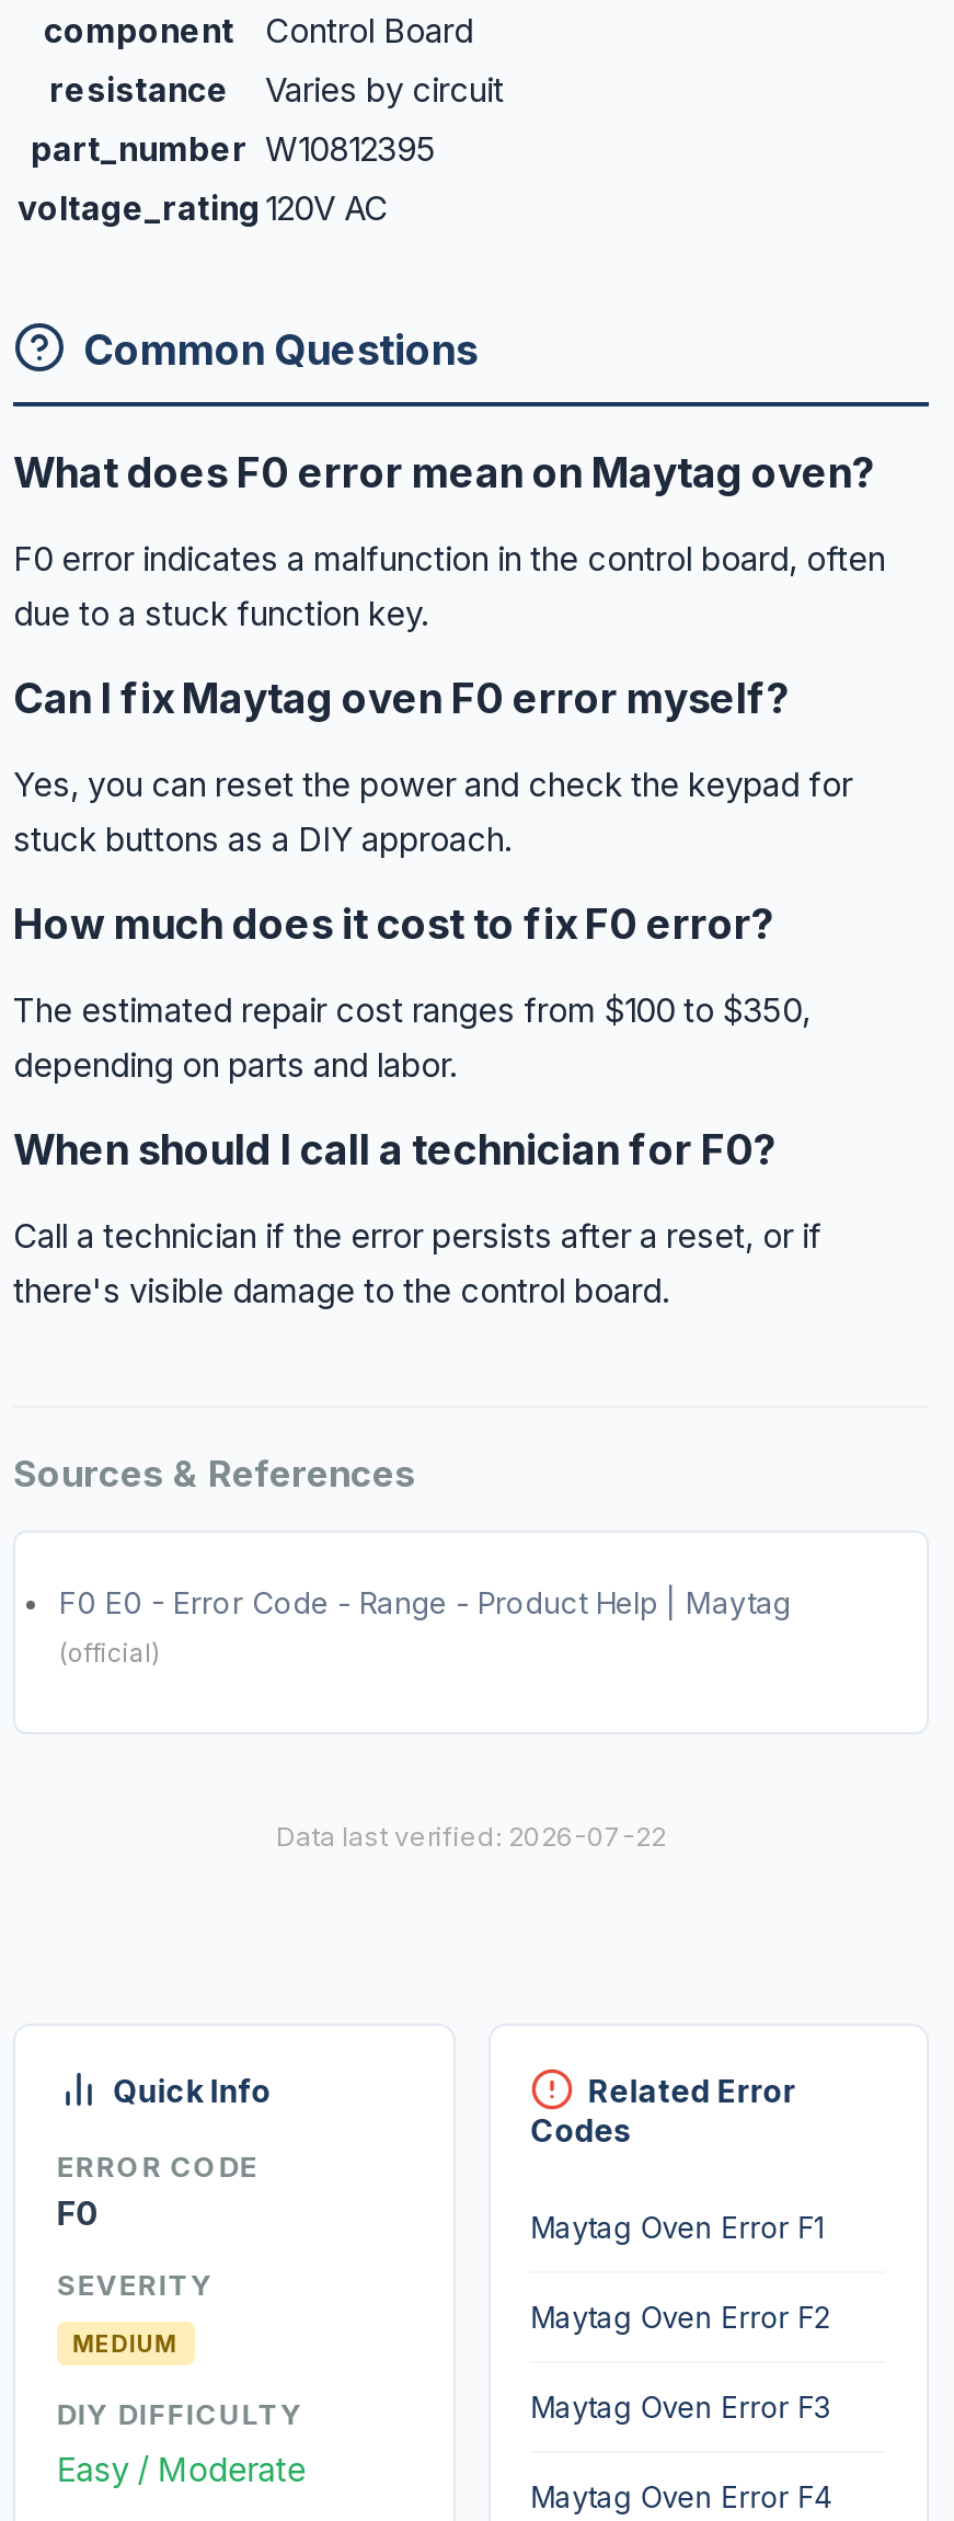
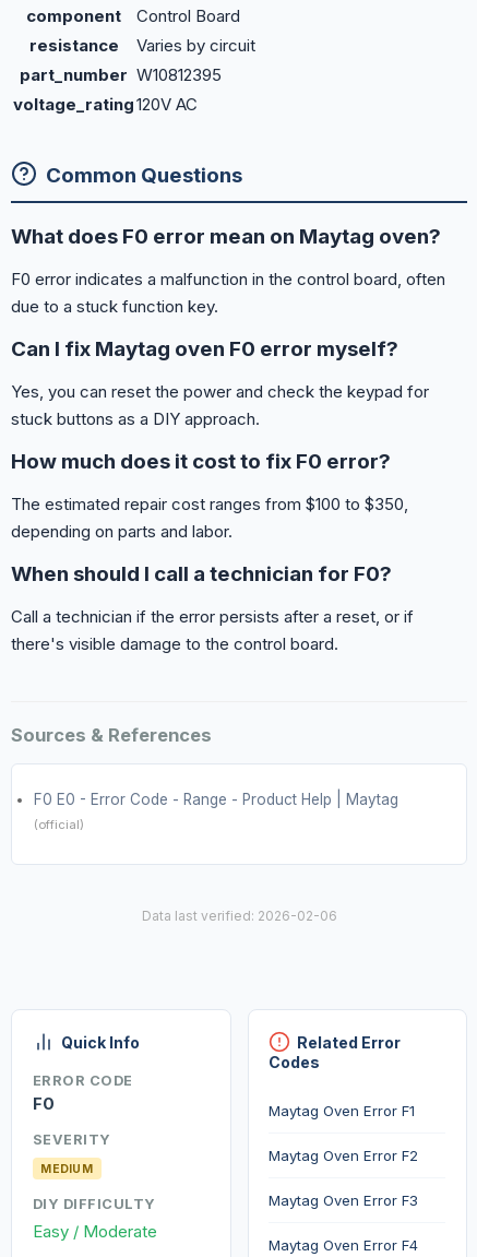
- Data last verified: 2026-07-22
+ Data last verified: 2026-02-06
